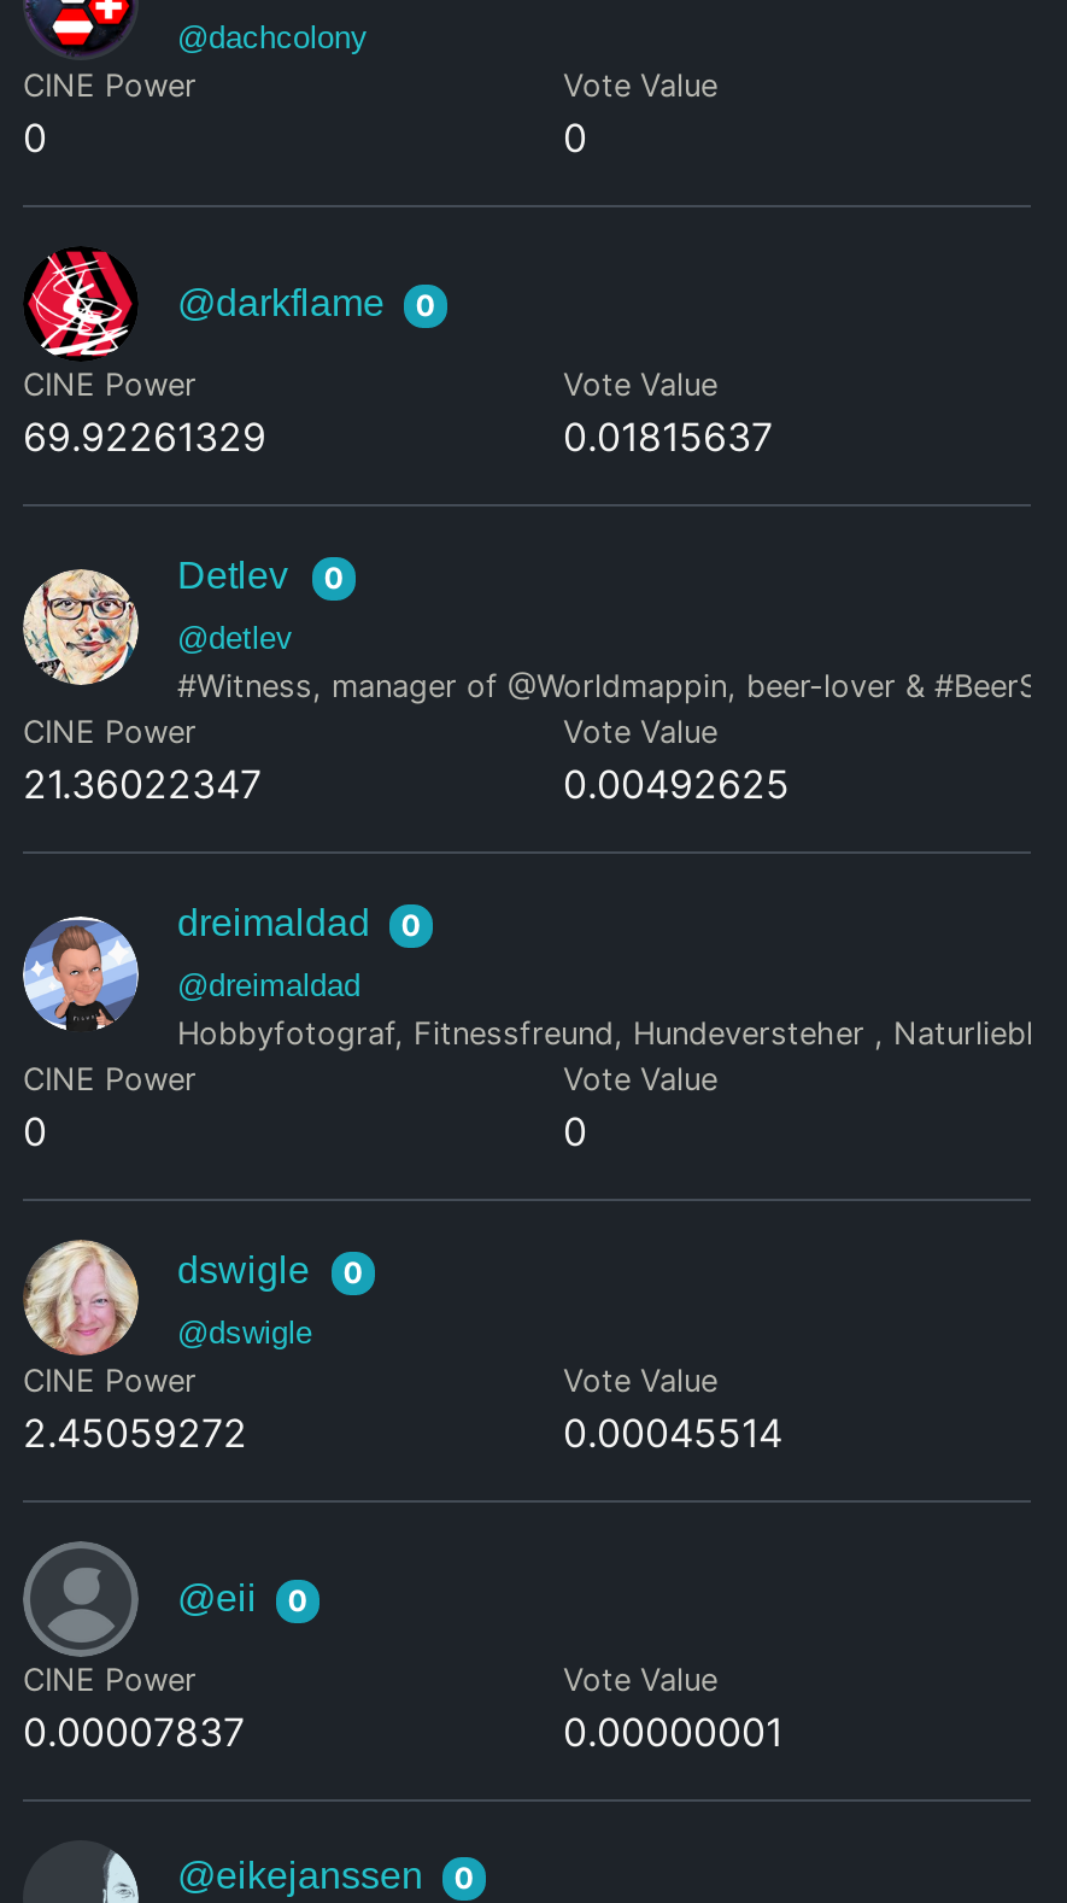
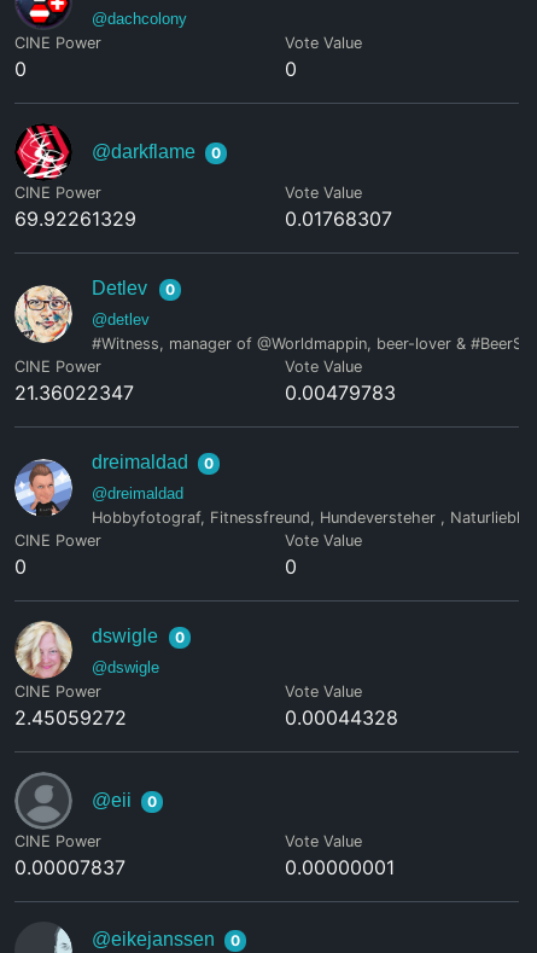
- 0.01815637
+ 0.01768307

- 0.00492625
+ 0.00479783

- 0.00045514
+ 0.00044328
